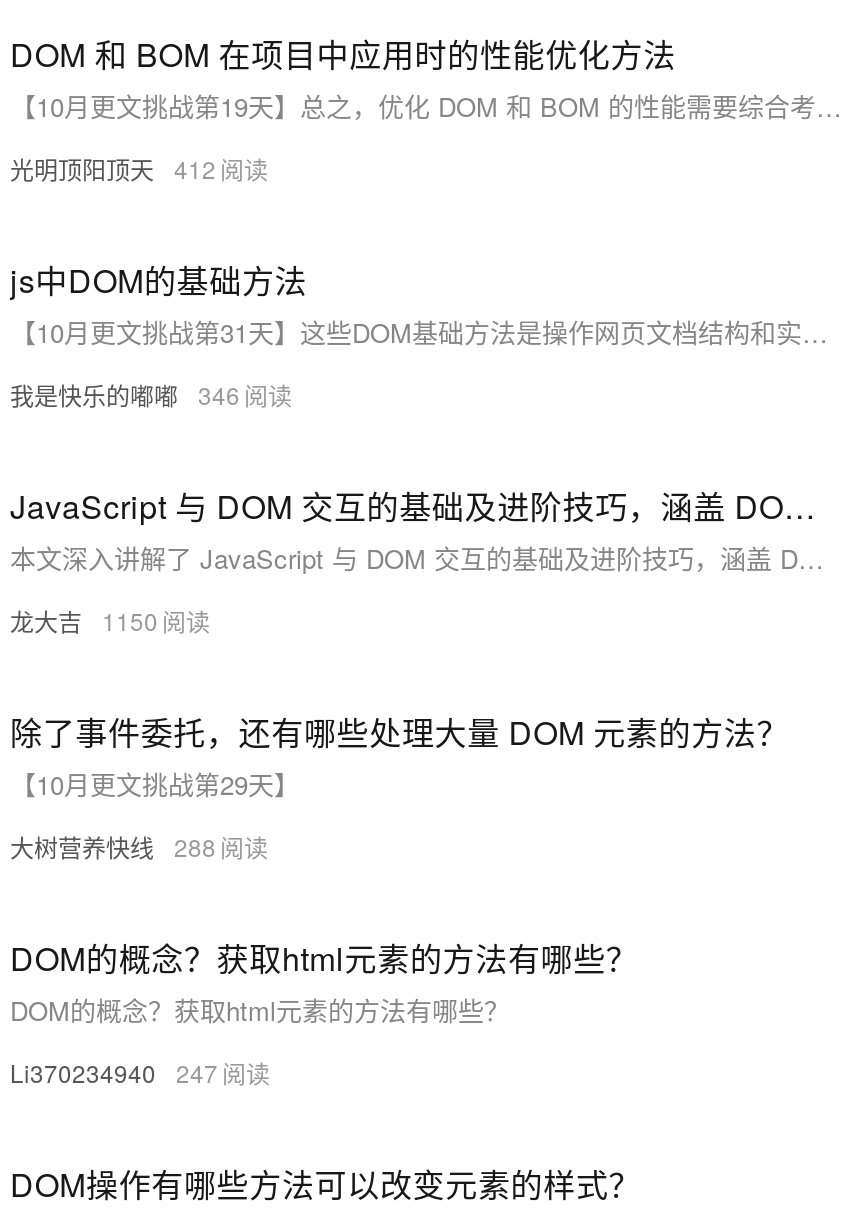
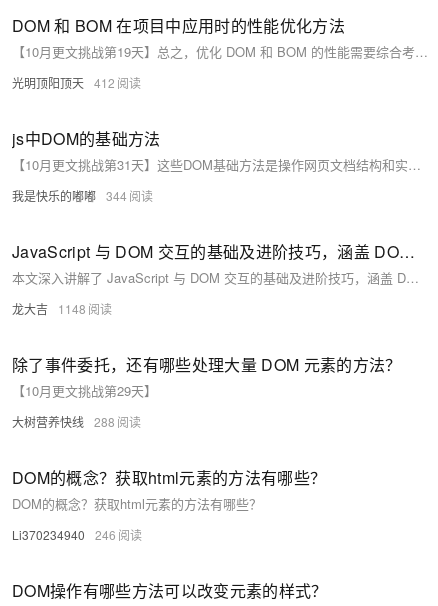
- 我是快乐的嘟嘟 346
+ 我是快乐的嘟嘟 344

- 龙大吉 1150
+ 龙大吉 1148

- Li370234940 247
+ Li370234940 246
